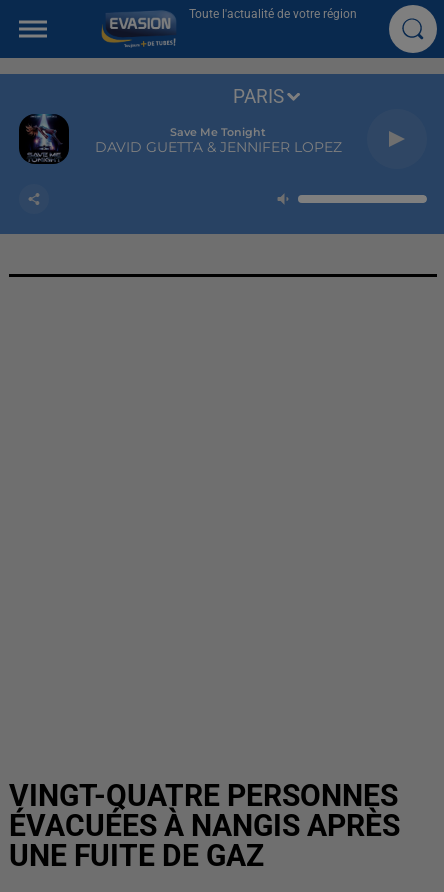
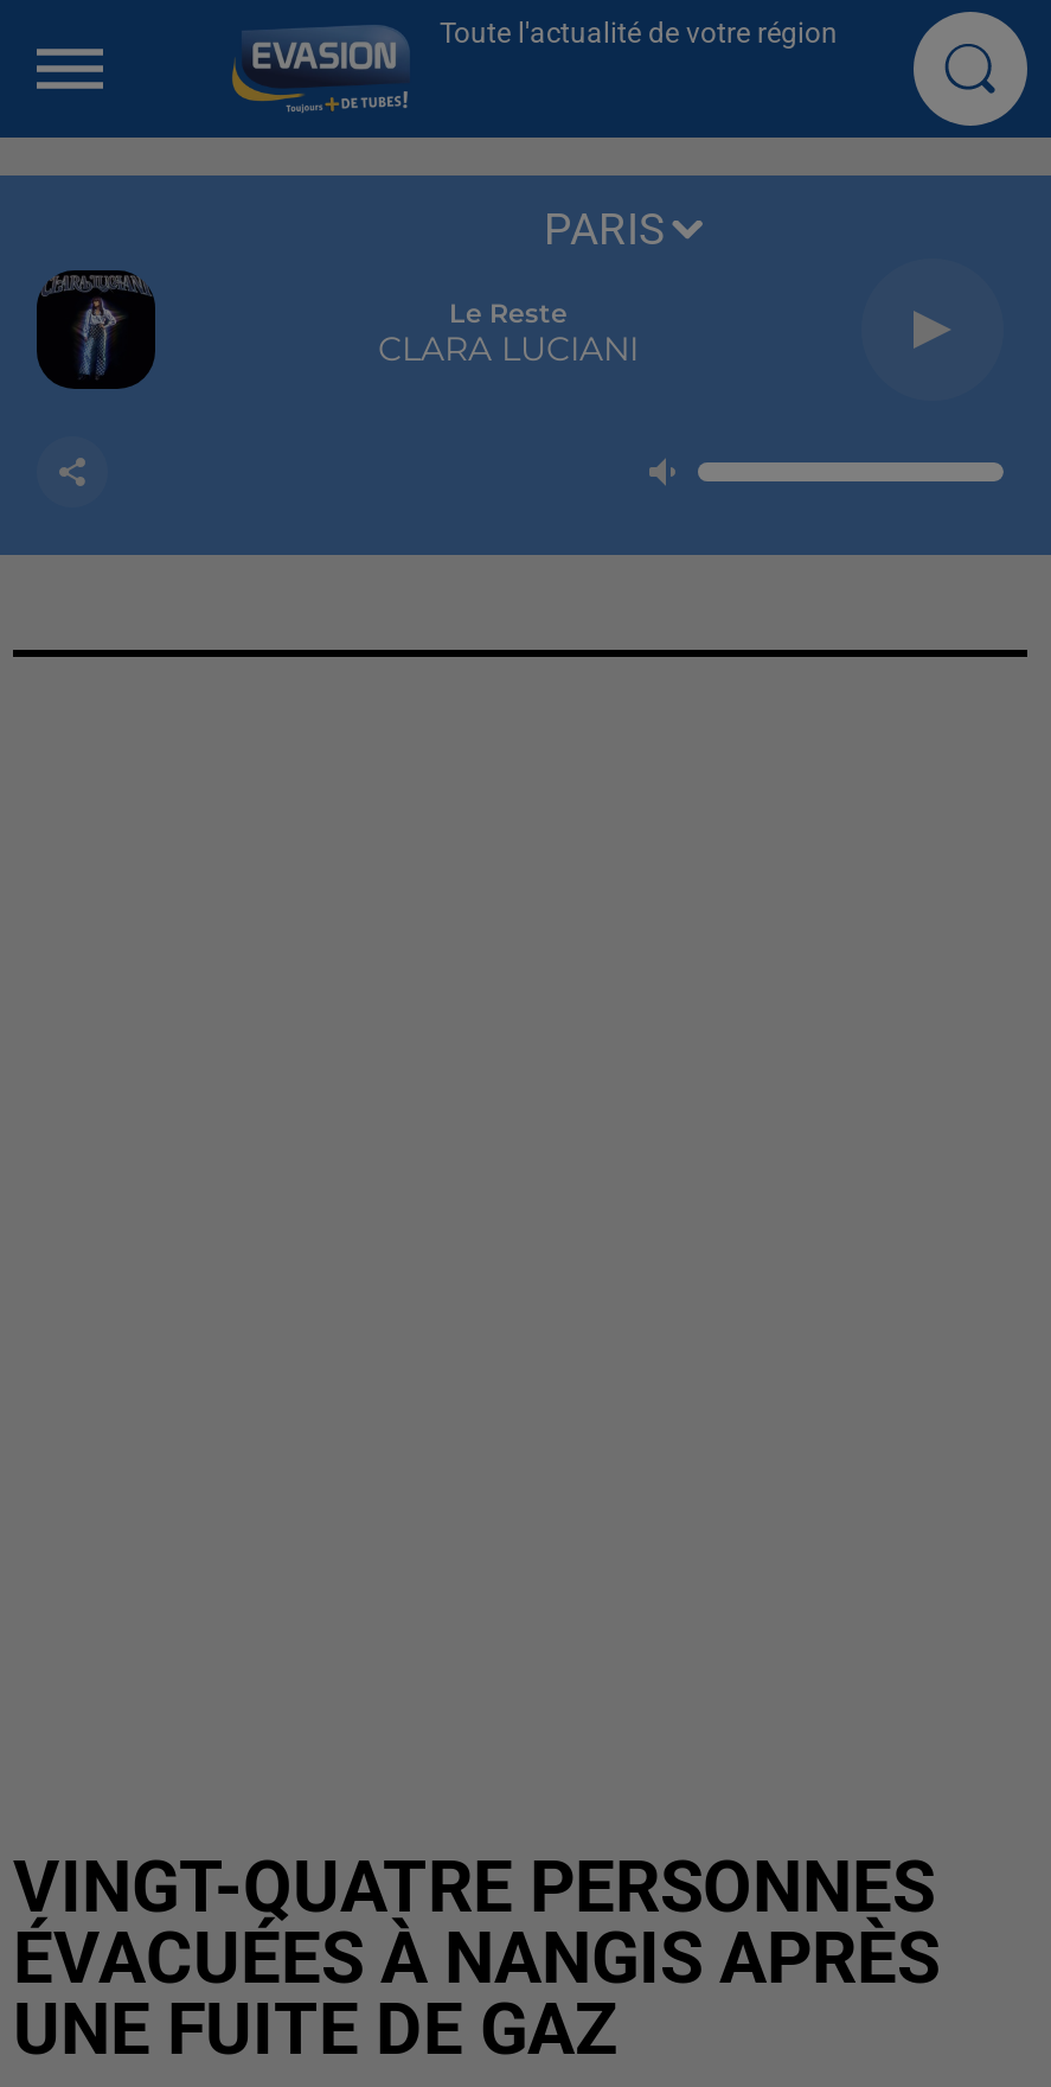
- [image]
+ [image]

- Save Me Tonight
- DAVID GUETTA & JENNIFER LOPEZ
+ Le Reste
+ CLARA LUCIANI
